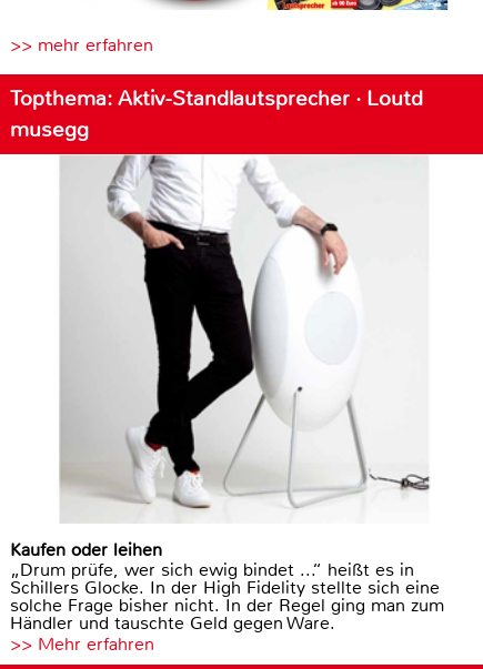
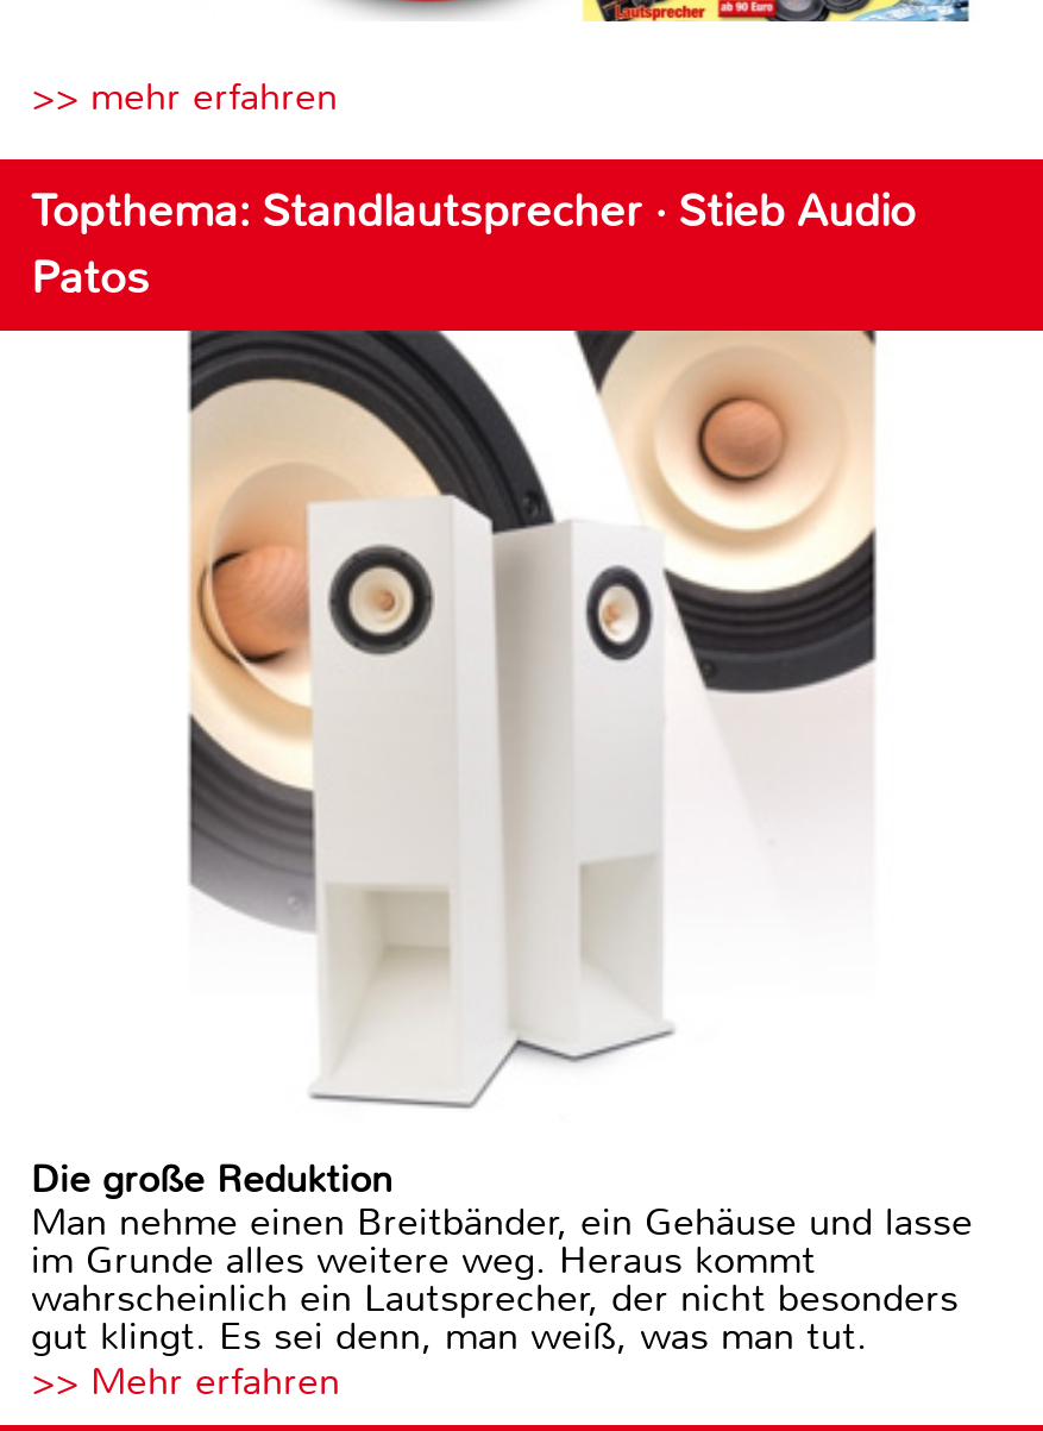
- Topthema: Aktiv-Standlautsprecher · Loutd
- musegg
+ Topthema: Standlautsprecher · Stieb Audio
+ Patos

- [image]
- Kaufen oder leihen
- „Drum prüfe, wer sich ewig bindet ...“ heißt es in
- Schillers Glocke. In der High Fidelity stellte sich eine
- solche Frage bisher nicht. In der Regel ging man zum
- Händler und tauschte Geld gegen Ware.
+ [image]
+ Die große Reduktion
+ Man nehme einen Breitbänder, ein Gehäuse und lasse
+ im Grunde alles weitere weg. Heraus kommt
+ wahrscheinlich ein Lautsprecher, der nicht besonders
+ gut klingt. Es sei denn, man weiß, was man tut.
